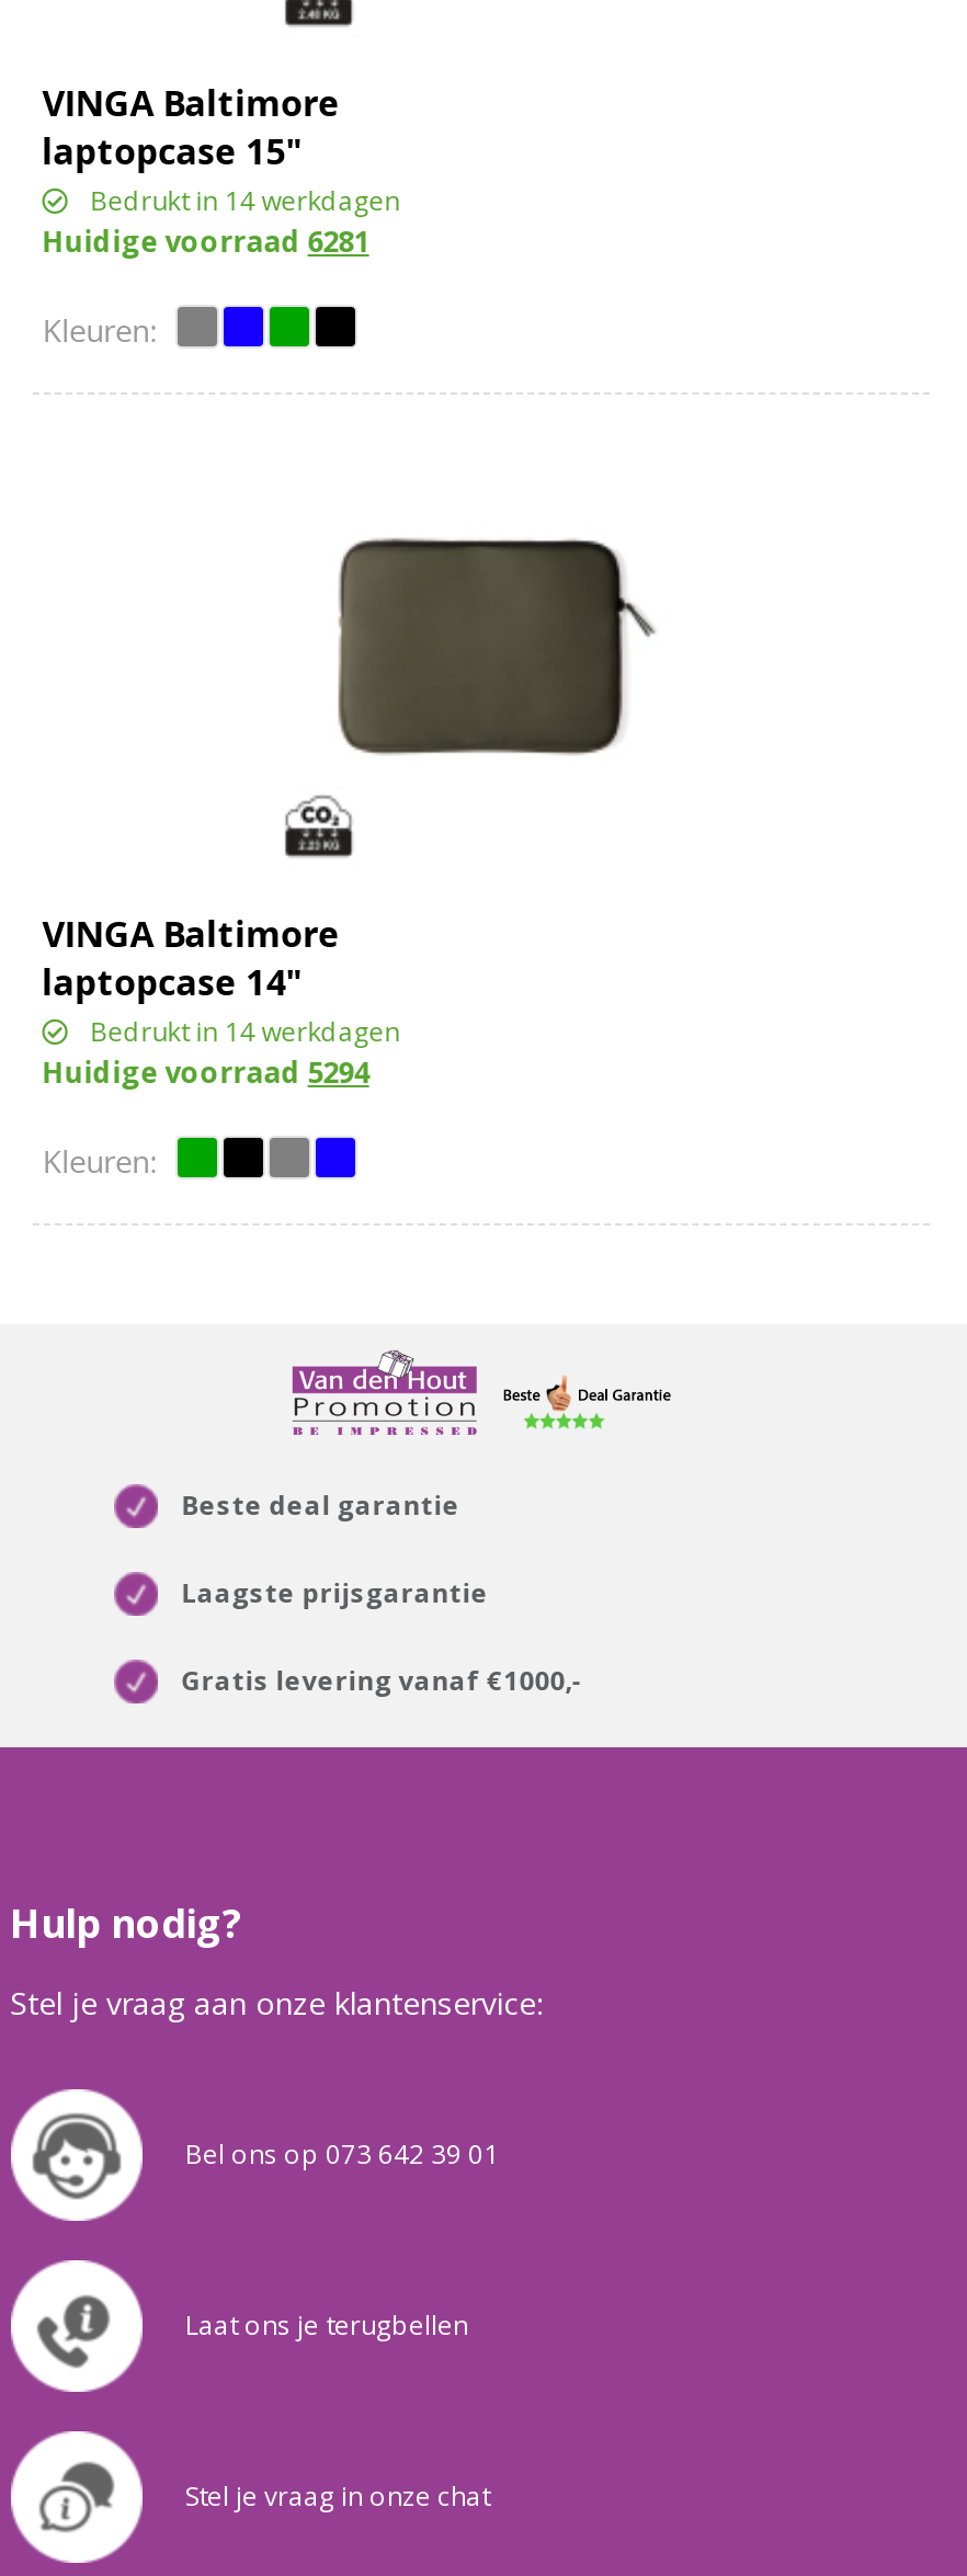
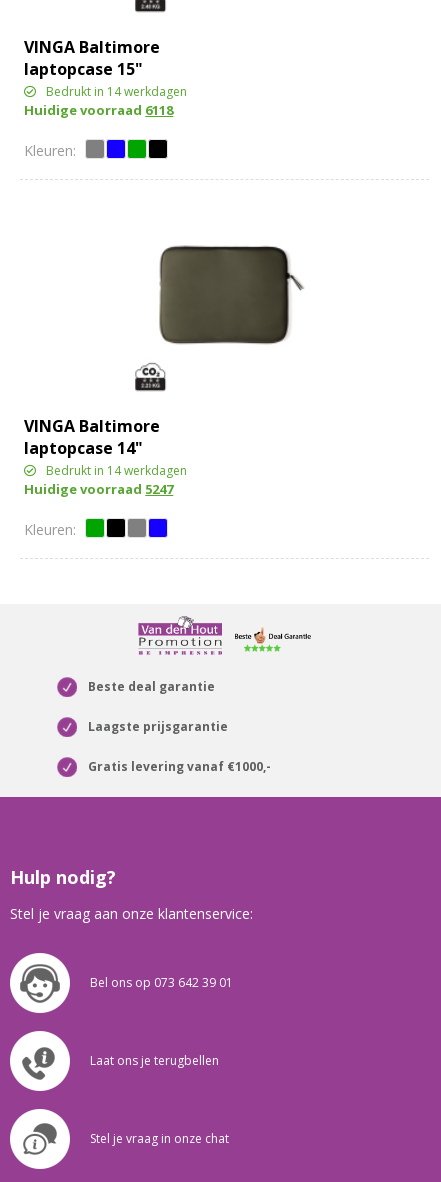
- Huidige voorraad 6281
+ Huidige voorraad 6118

- Huidige voorraad 5294
+ Huidige voorraad 5247
